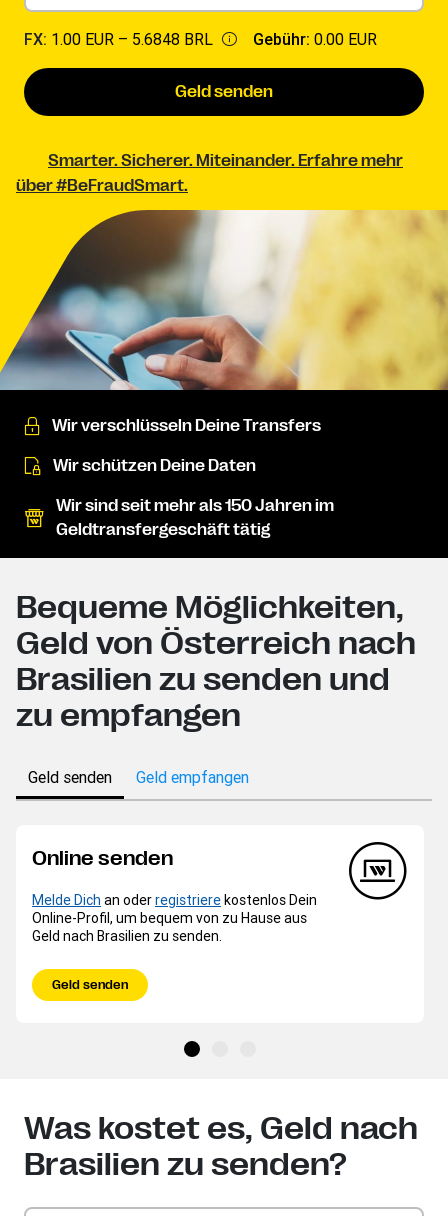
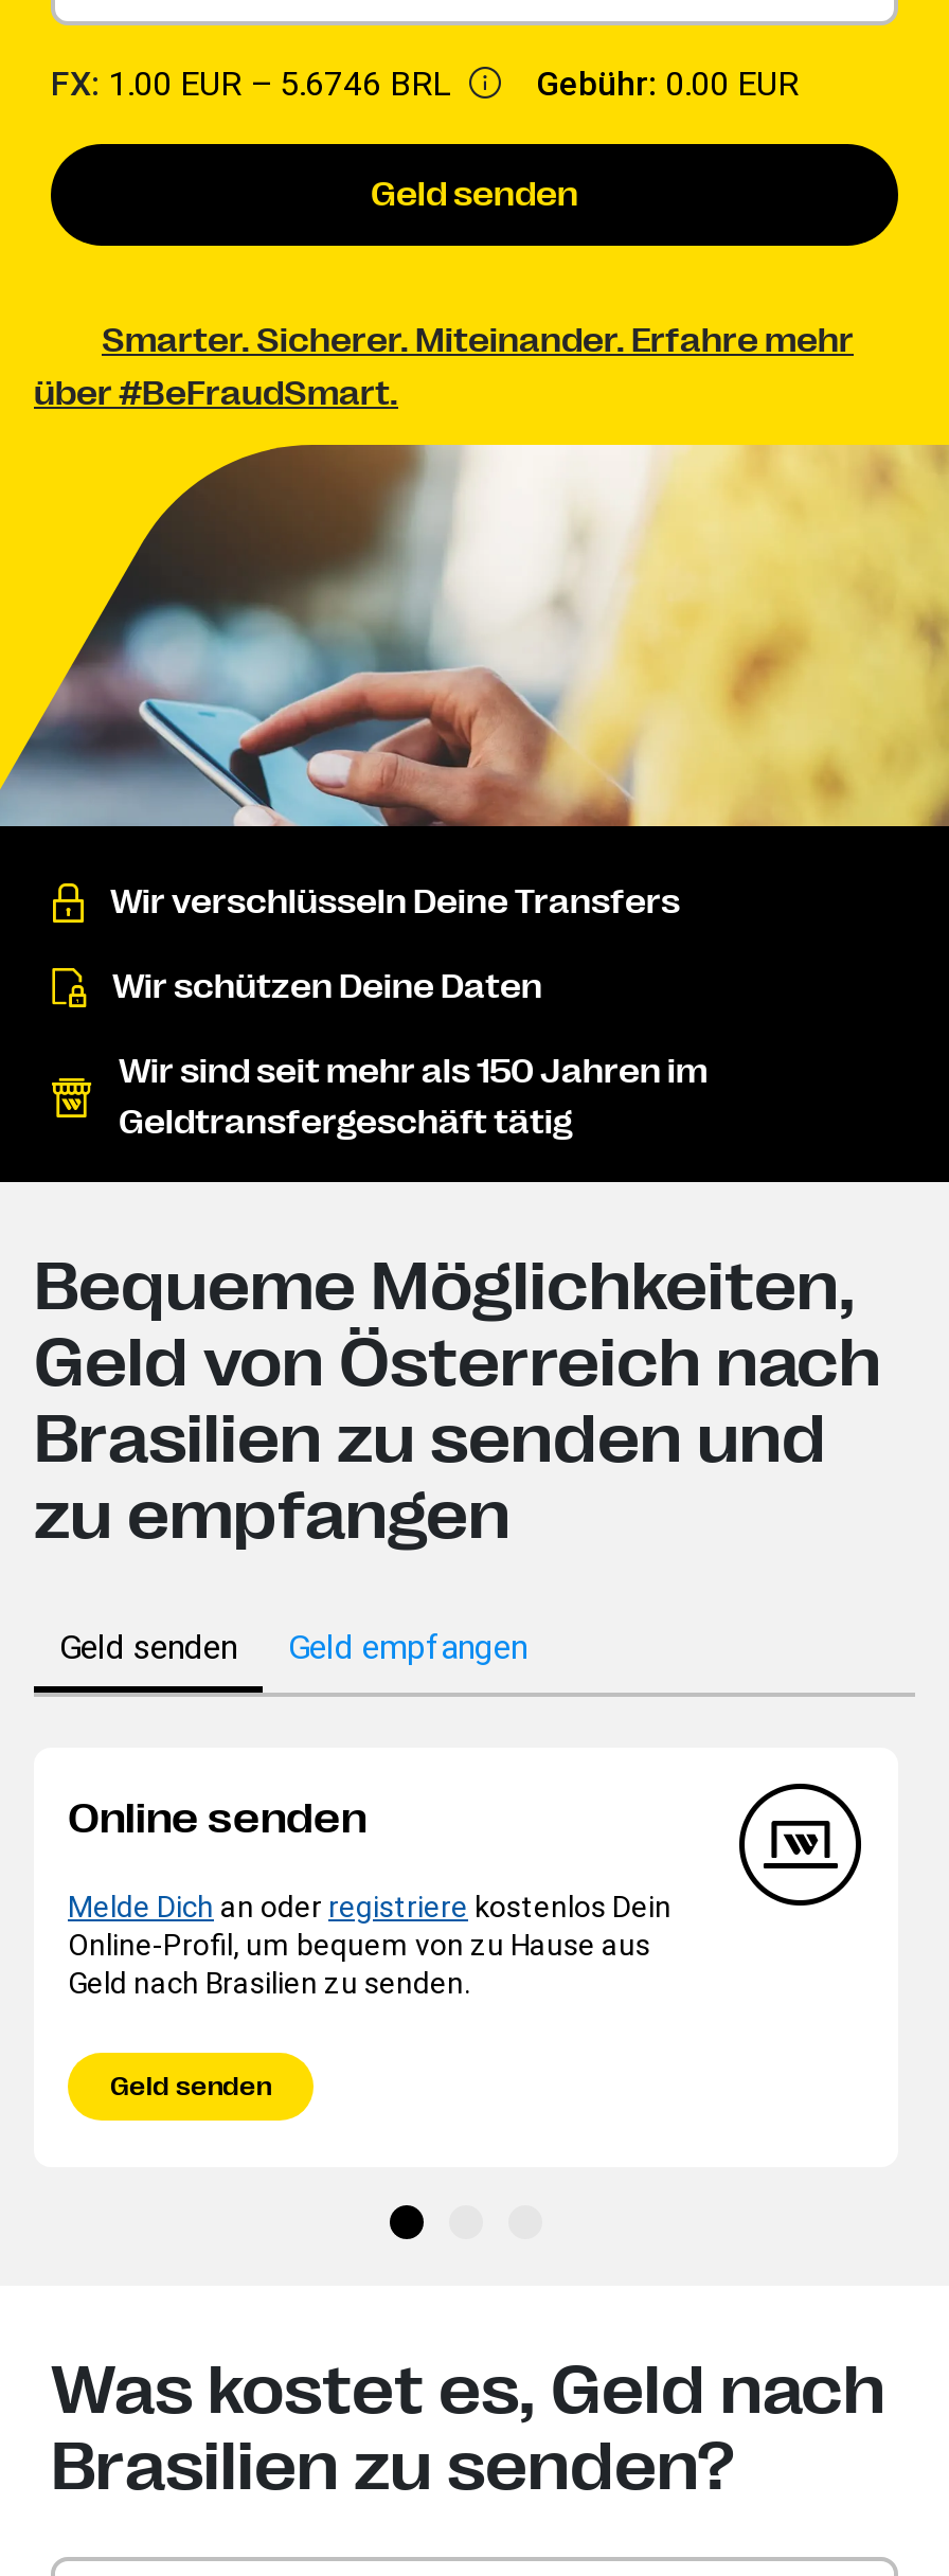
- FX: 1.00 EUR – 5.6848 BRL Gebühr: 0.00 EUR
+ FX: 1.00 EUR – 5.6746 BRL Gebühr: 0.00 EUR
